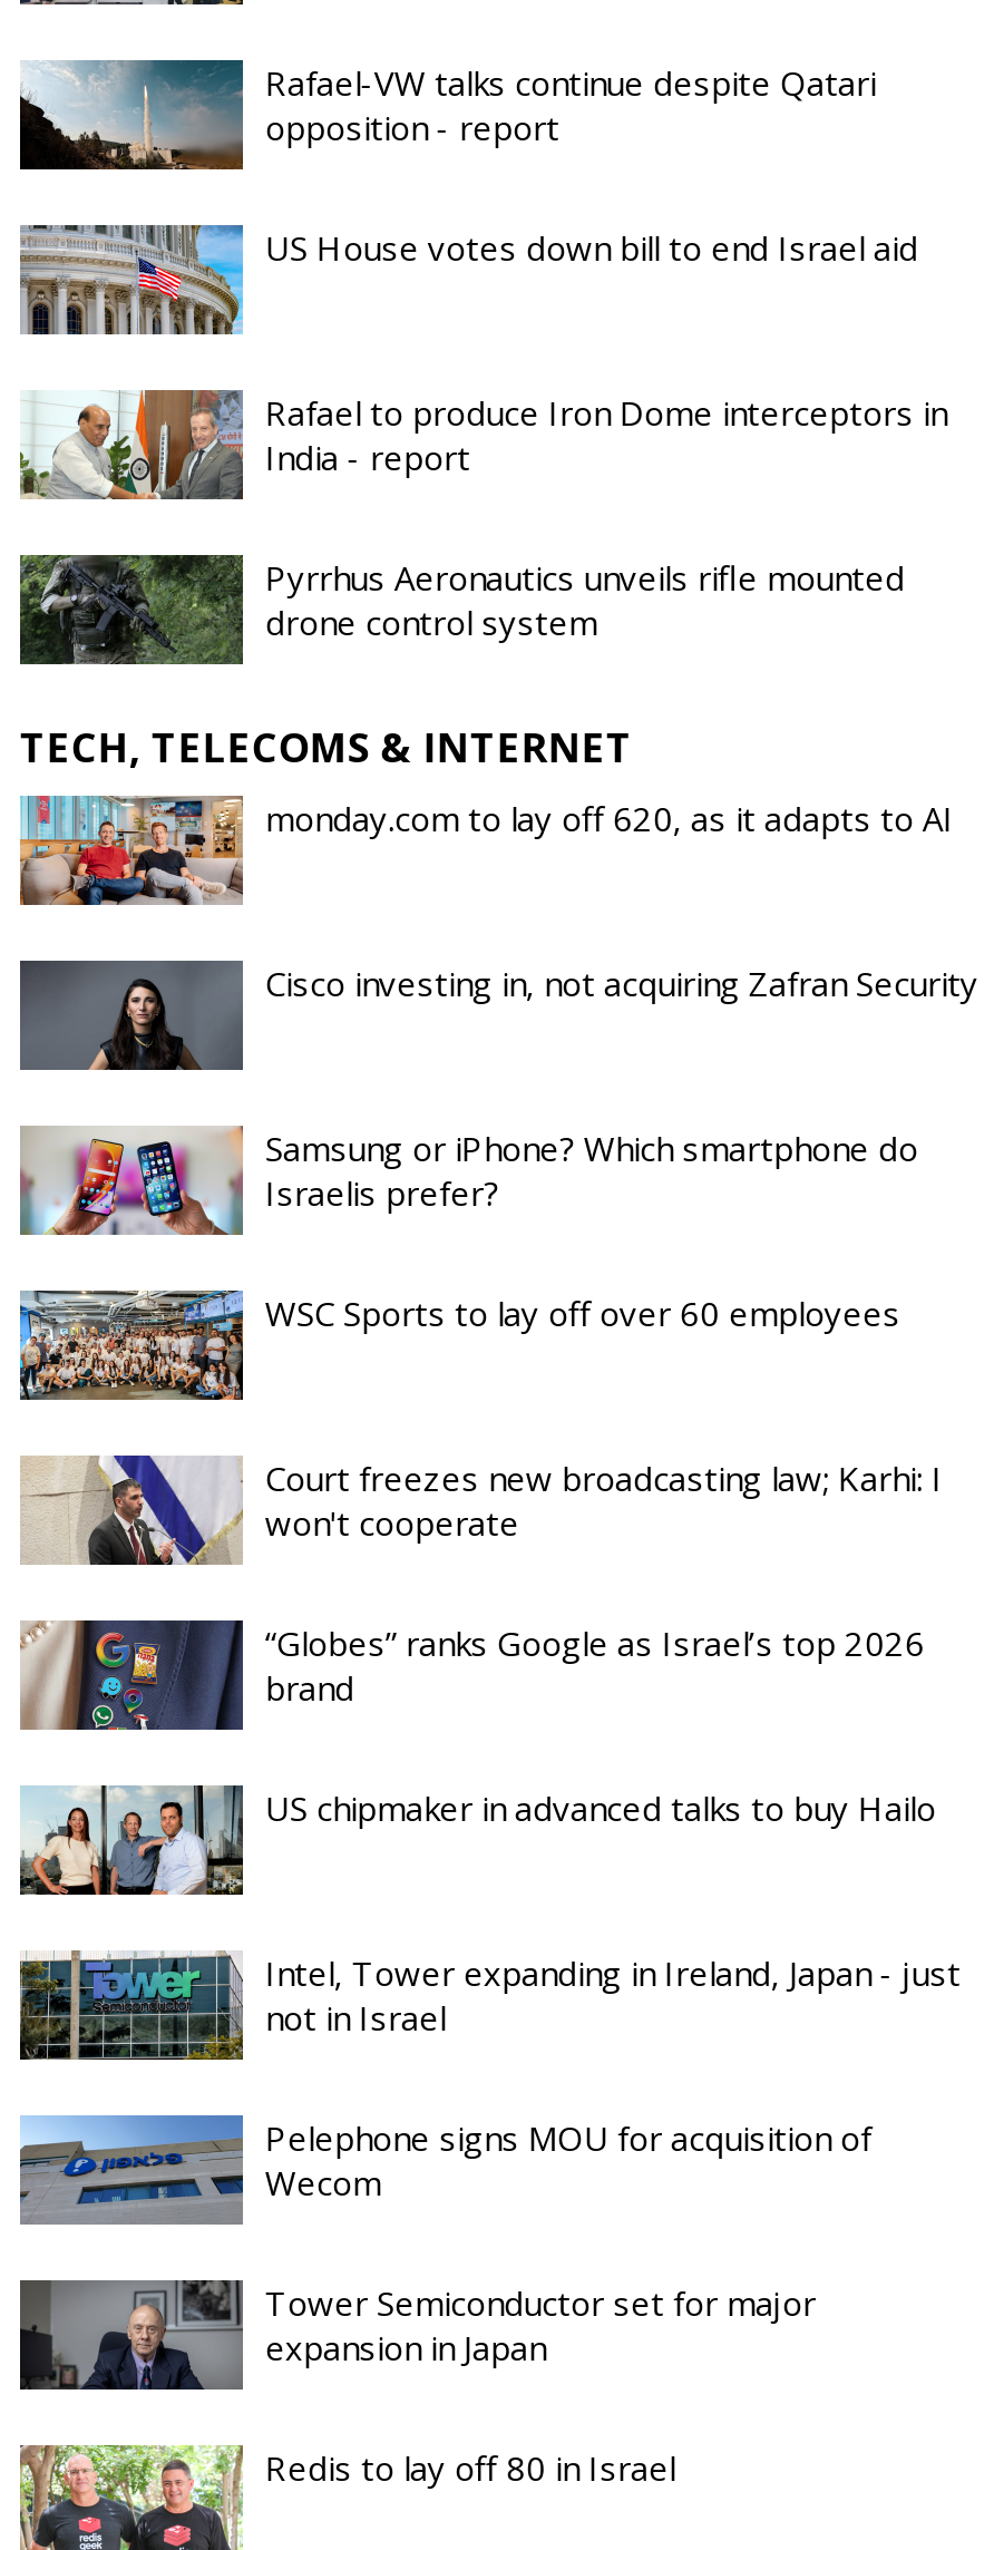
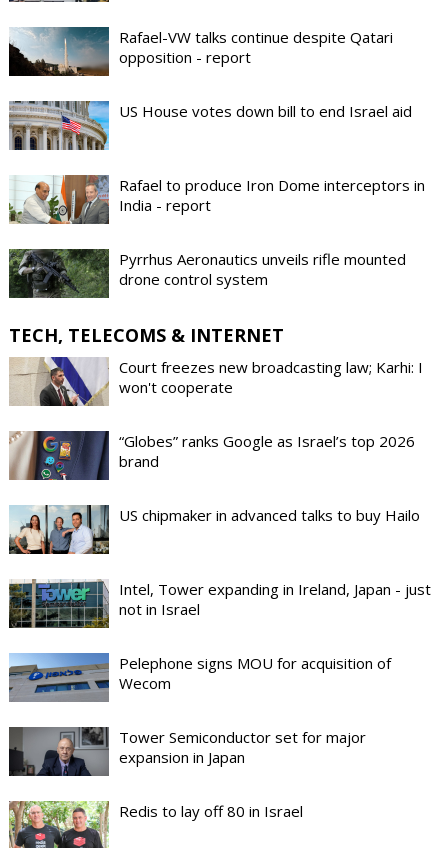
- [image]
- monday.com to lay off 620, as it adapts to AI

- [image]
- Cisco investing in, not acquiring Zafran Security

- [image]
- Samsung or iPhone? Which smartphone do
- Israelis prefer?
- WSC Sports to lay off over 60 employees

- [image]
